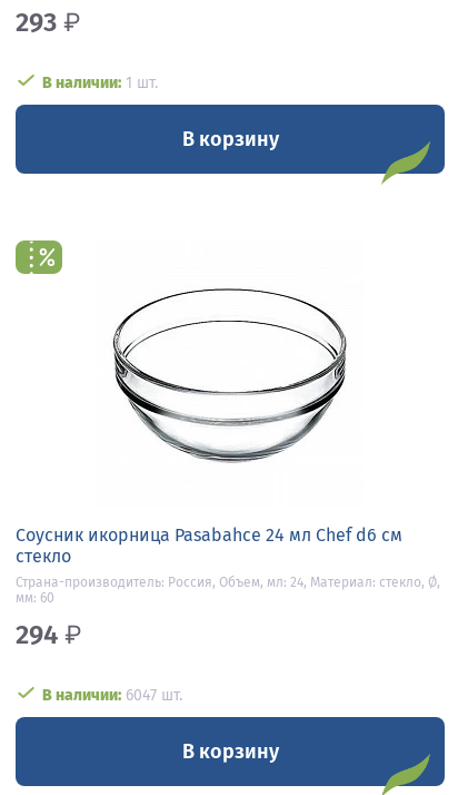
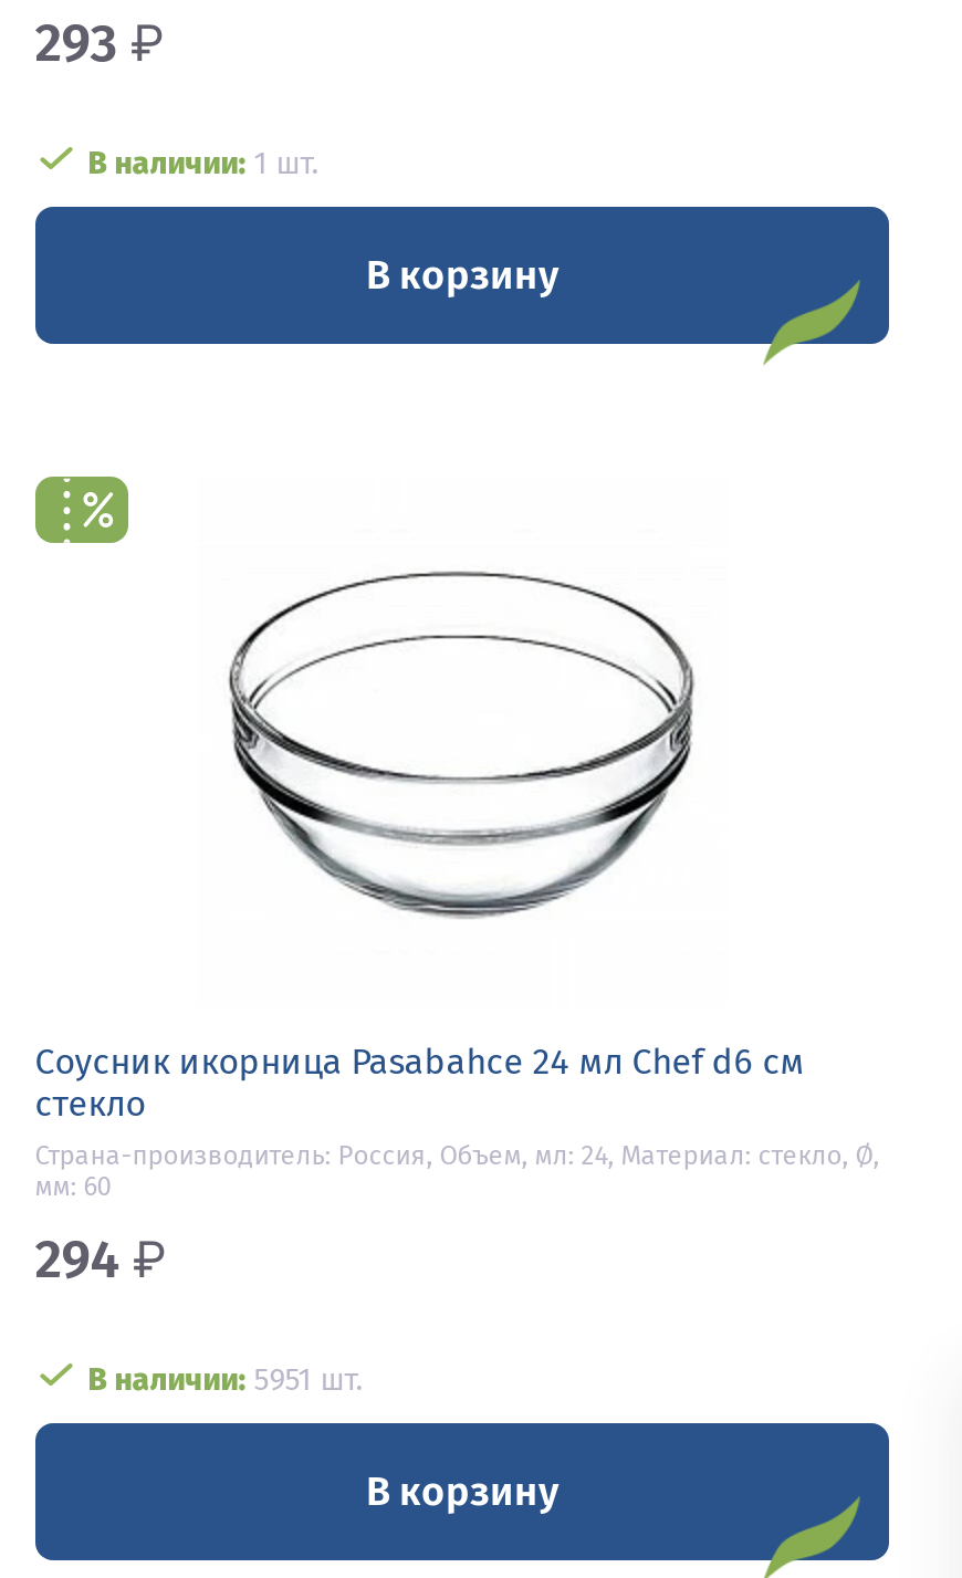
- В наличии: 6047 шт.
+ В наличии: 5951 шт.
